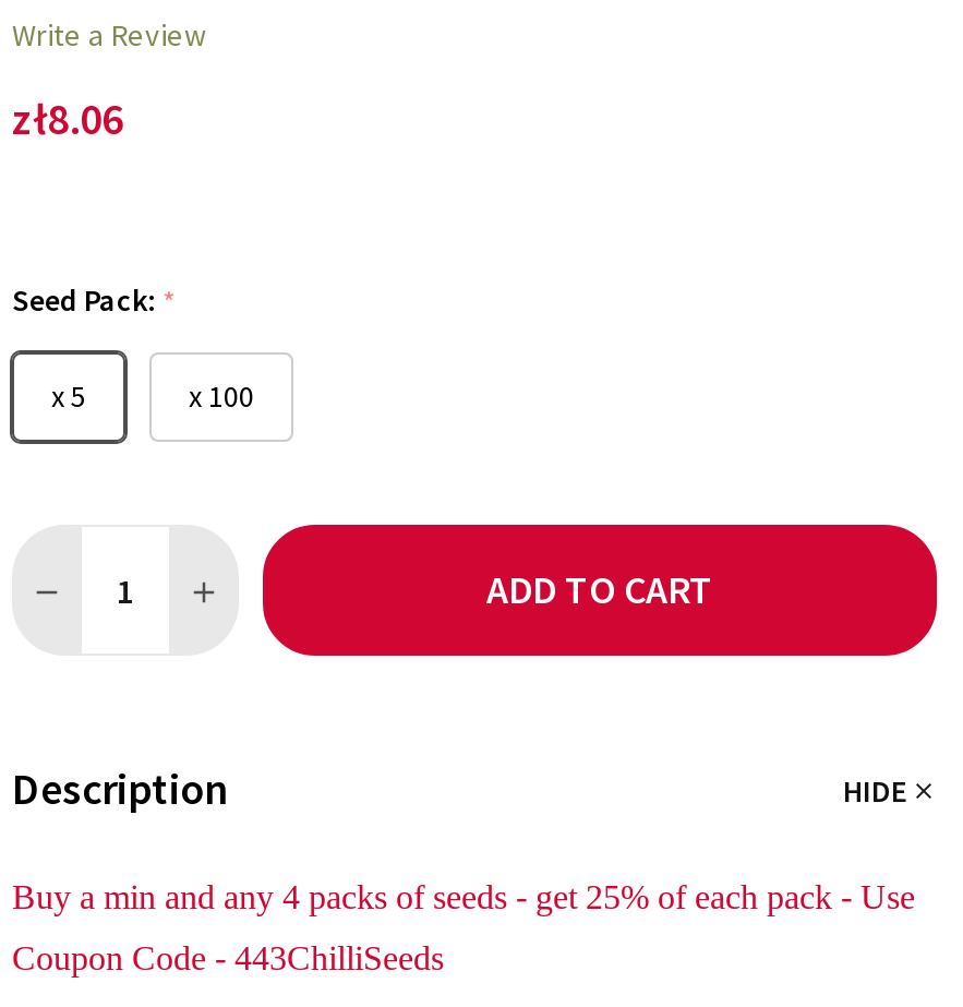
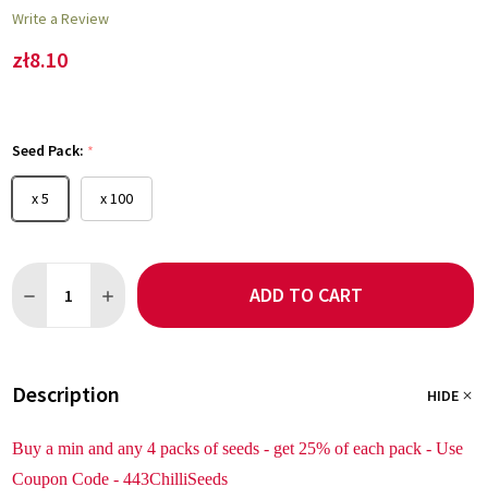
- zł8.06
+ zł8.10
